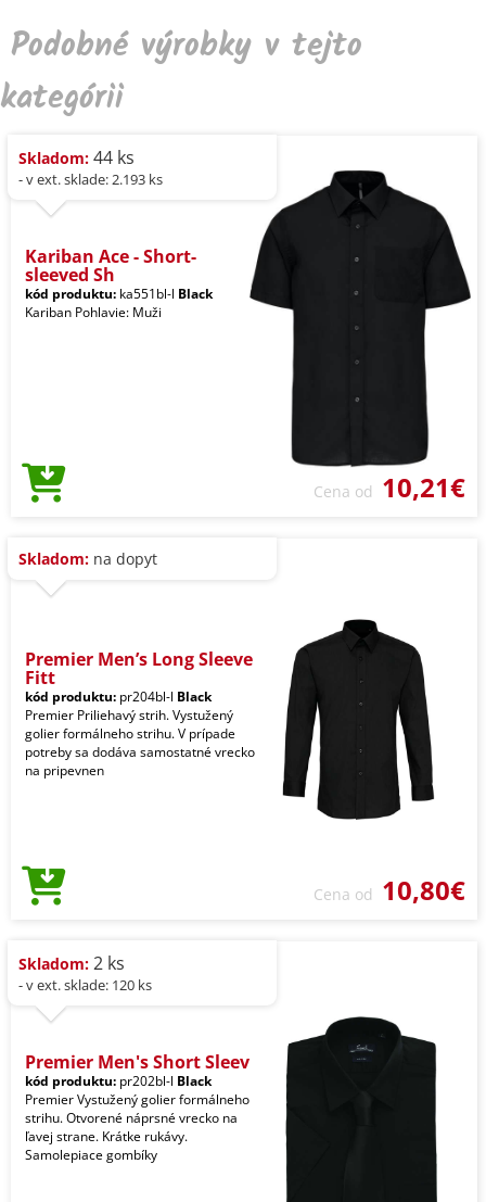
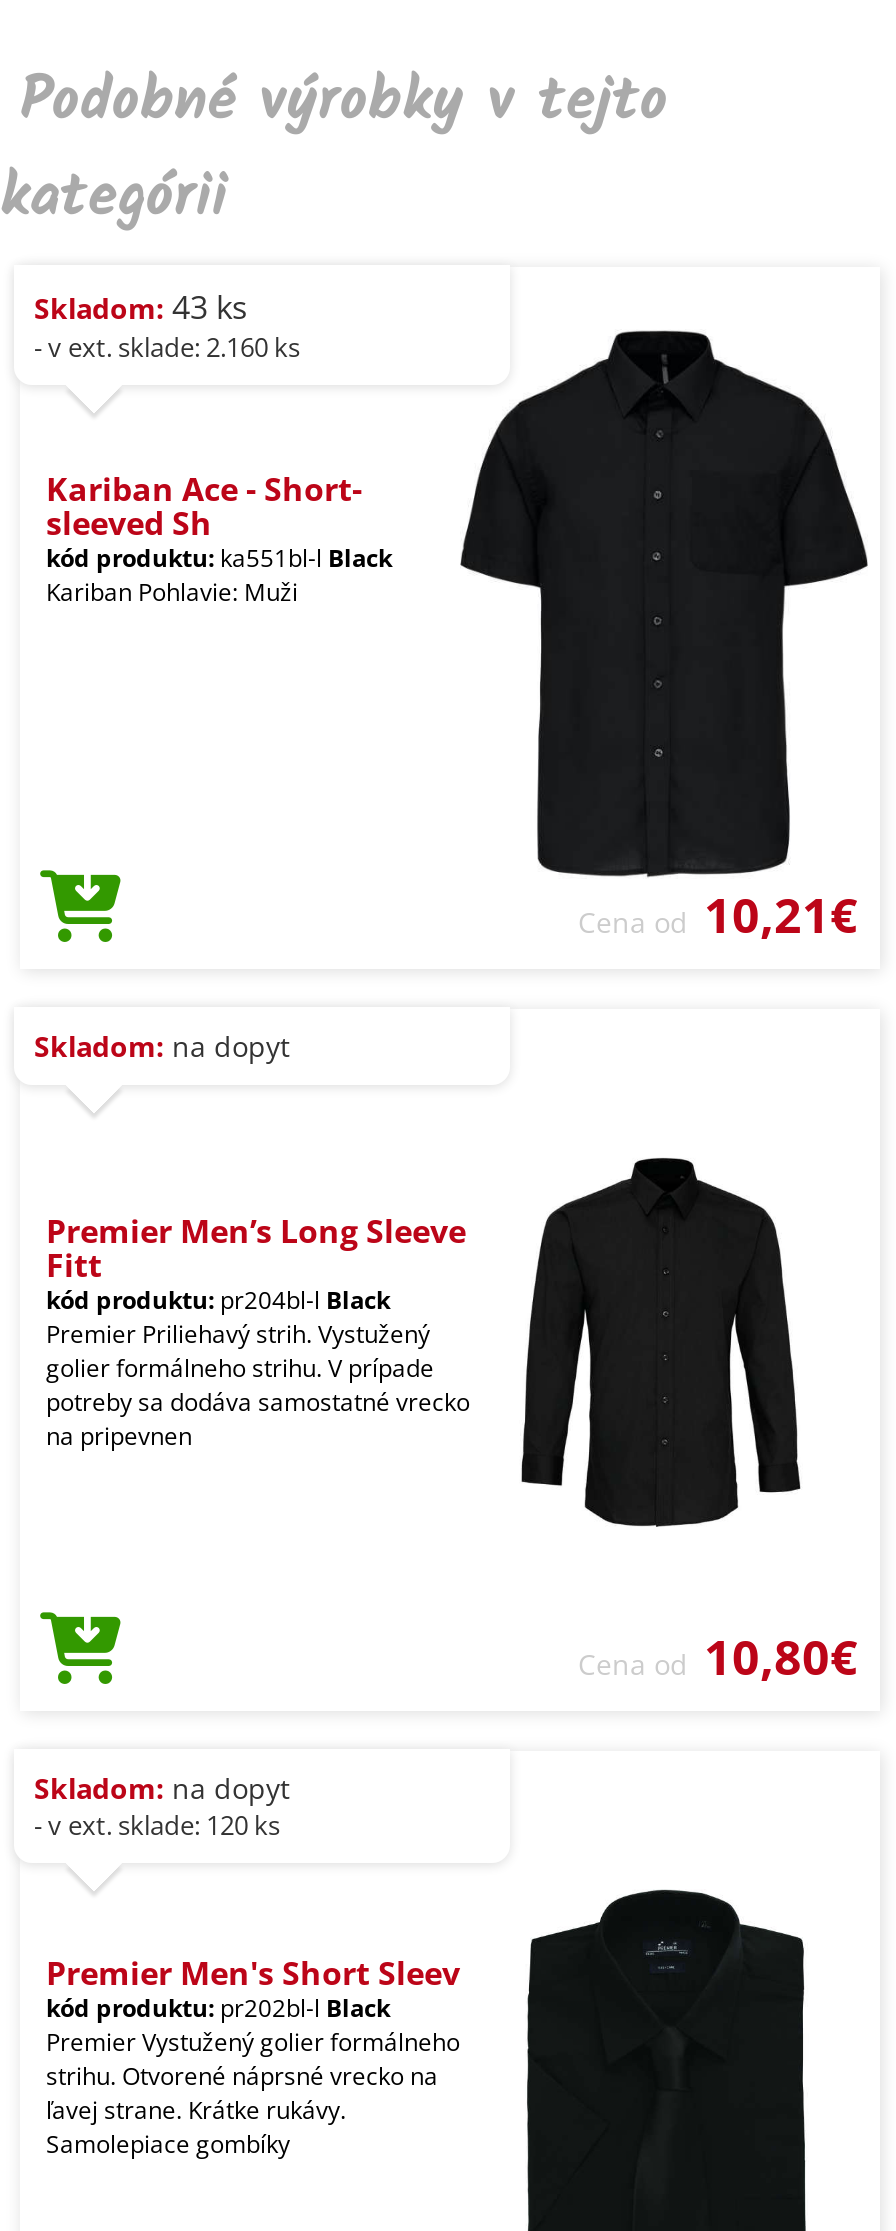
- Skladom: 44 ks
+ Skladom: 43 ks

- - v ext. sklade: 2.193 ks
+ - v ext. sklade: 2.160 ks

- Skladom: 2 ks
+ Skladom: na dopyt
